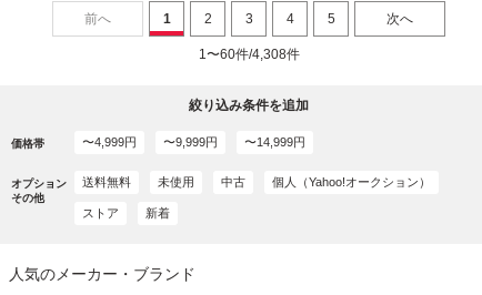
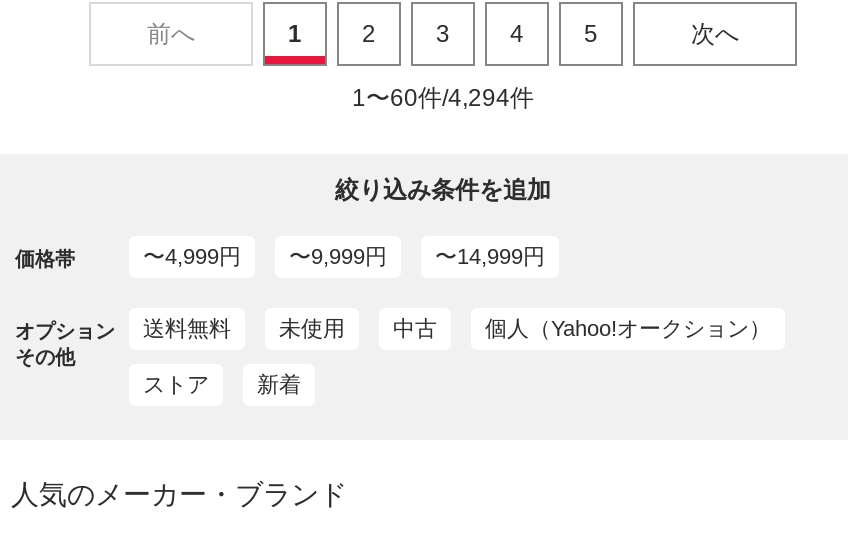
- 1〜60件/4,308件
+ 1〜60件/4,294件
